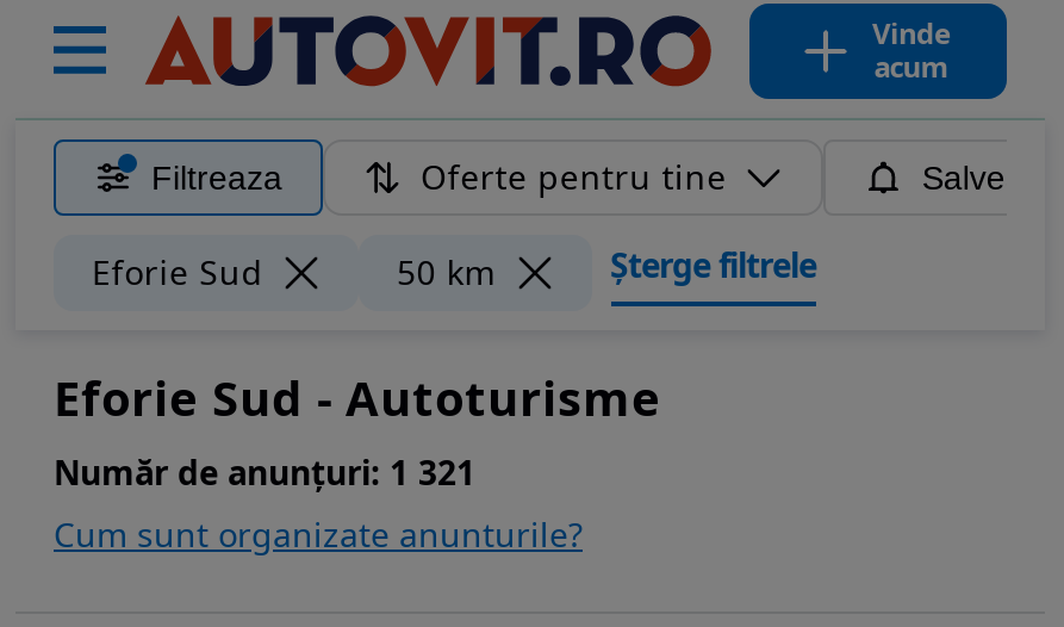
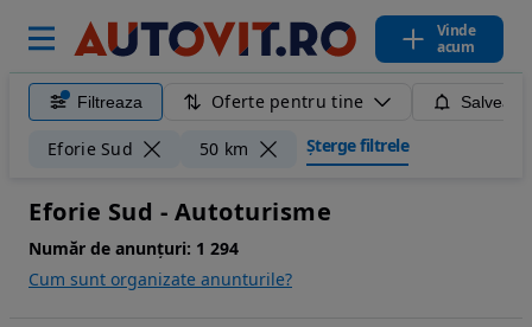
- Număr de anunțuri: 1 321
+ Număr de anunțuri: 1 294
